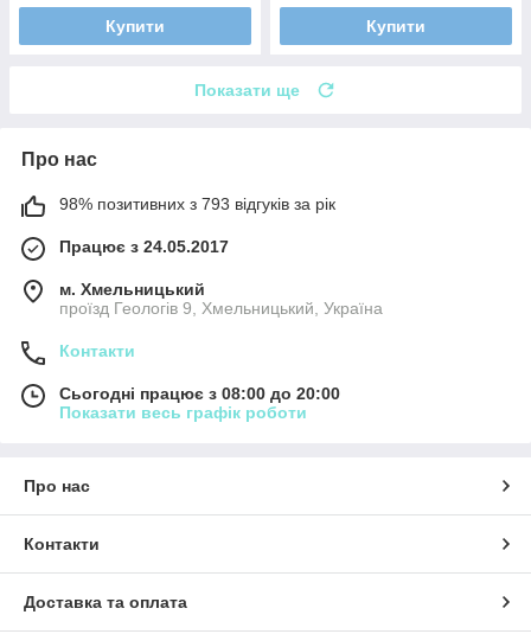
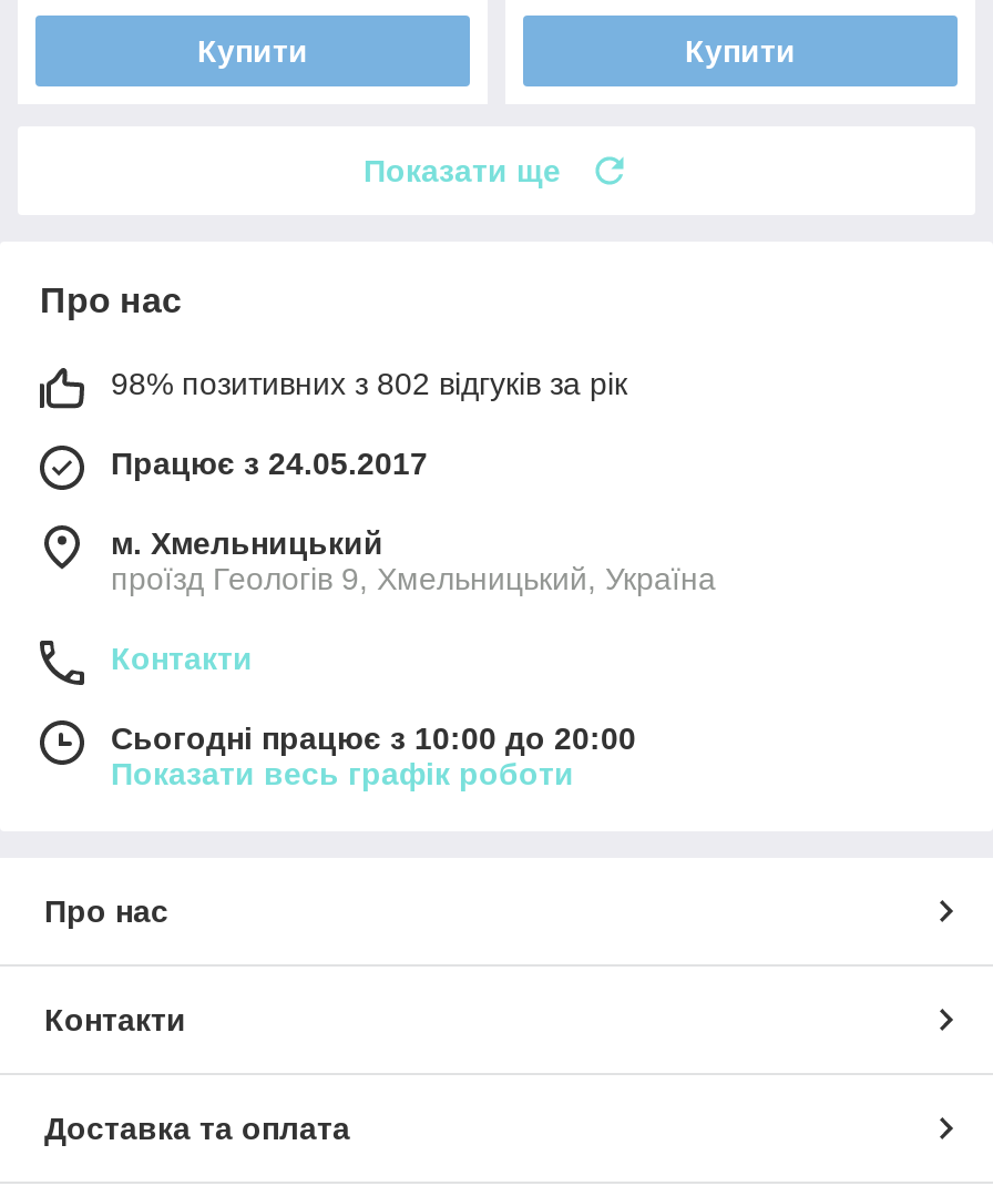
- 98% позитивних з 793 відгуків за рік
+ 98% позитивних з 802 відгуків за рік

- Сьогодні працює з 08:00 до 20:00
+ Сьогодні працює з 10:00 до 20:00
